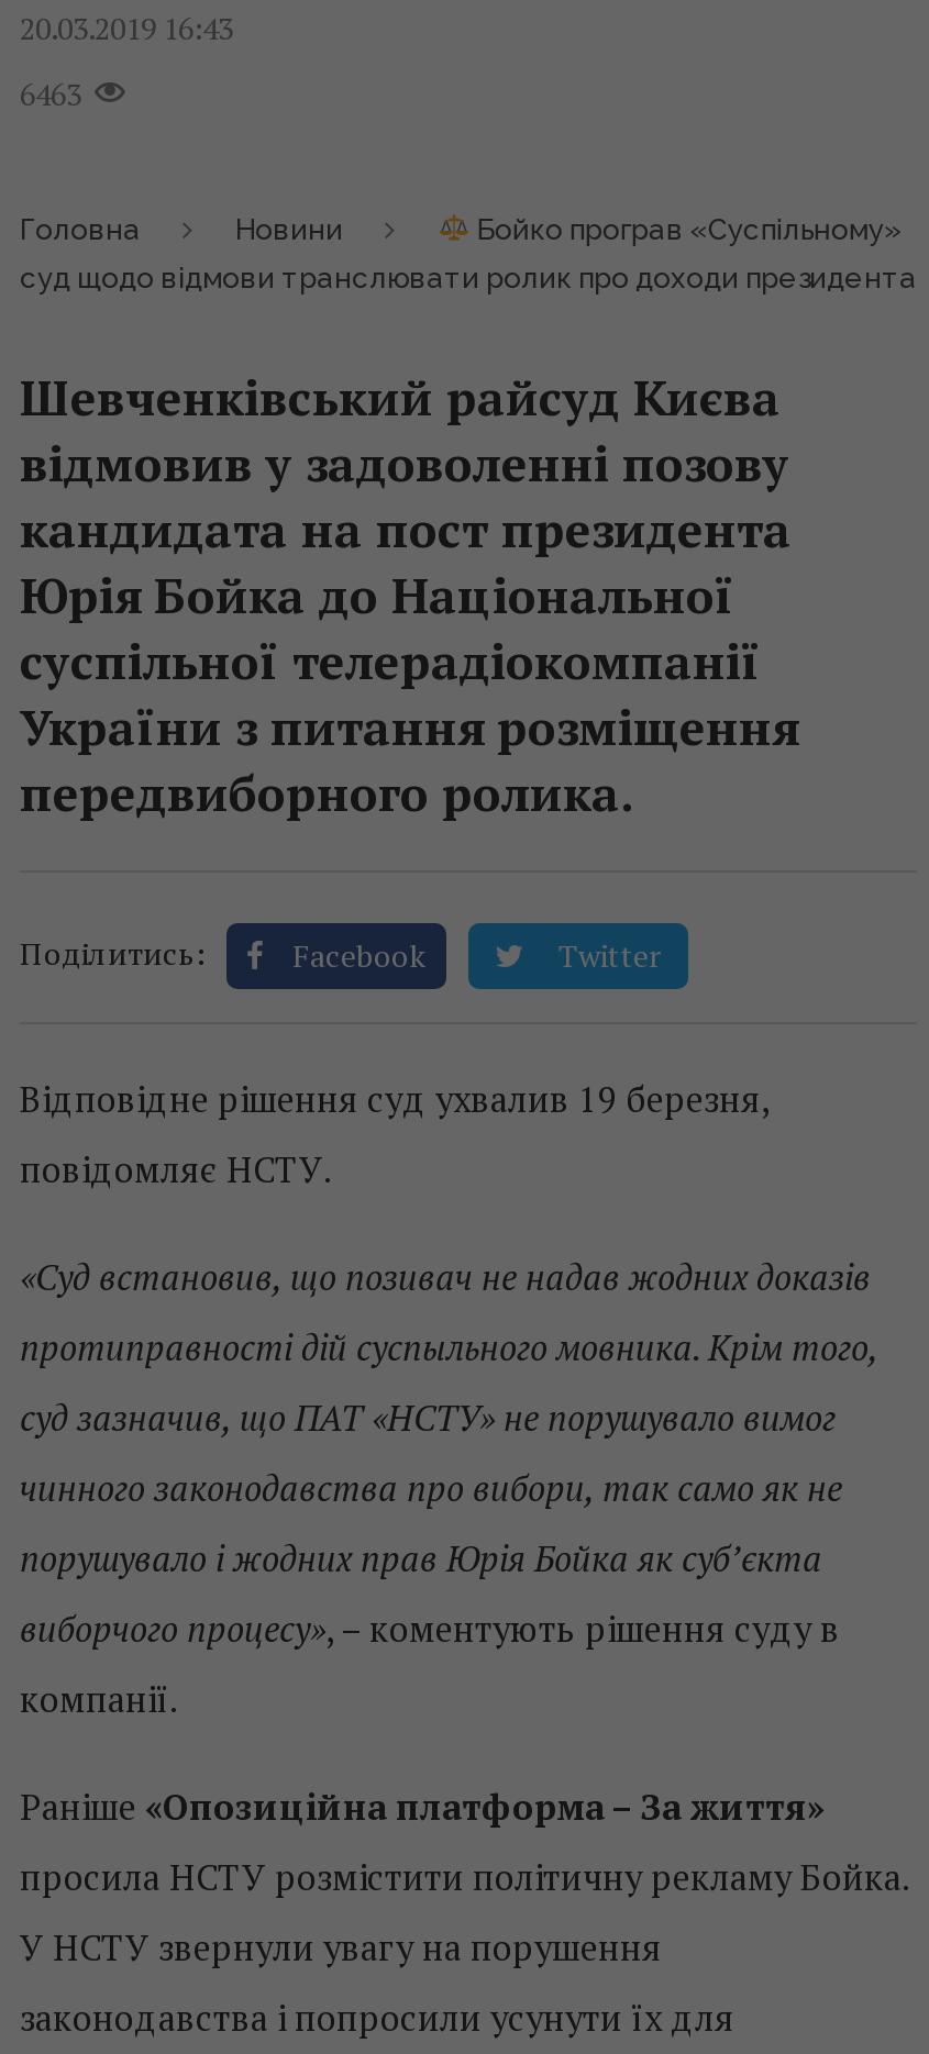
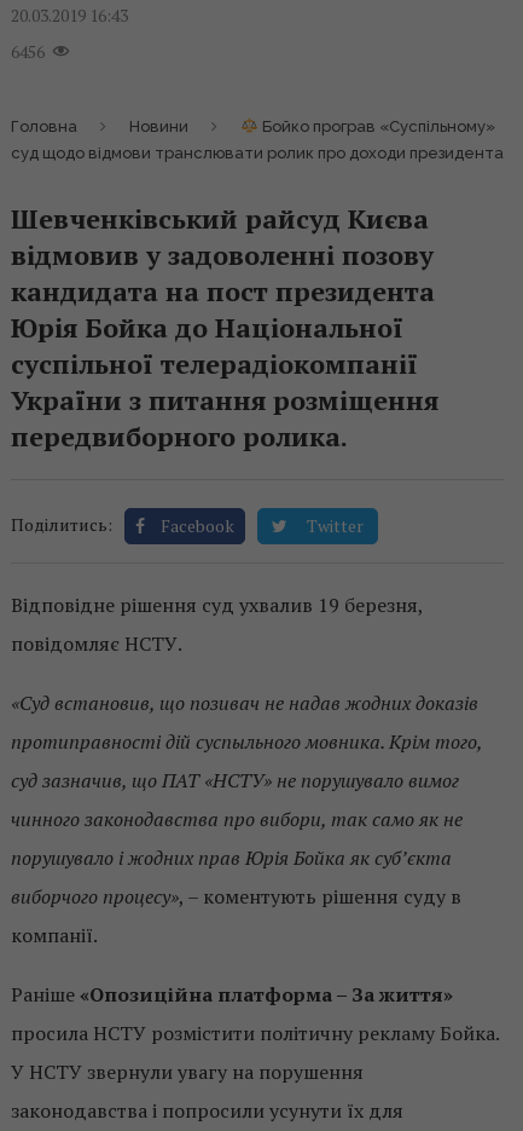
- 6463
+ 6456
